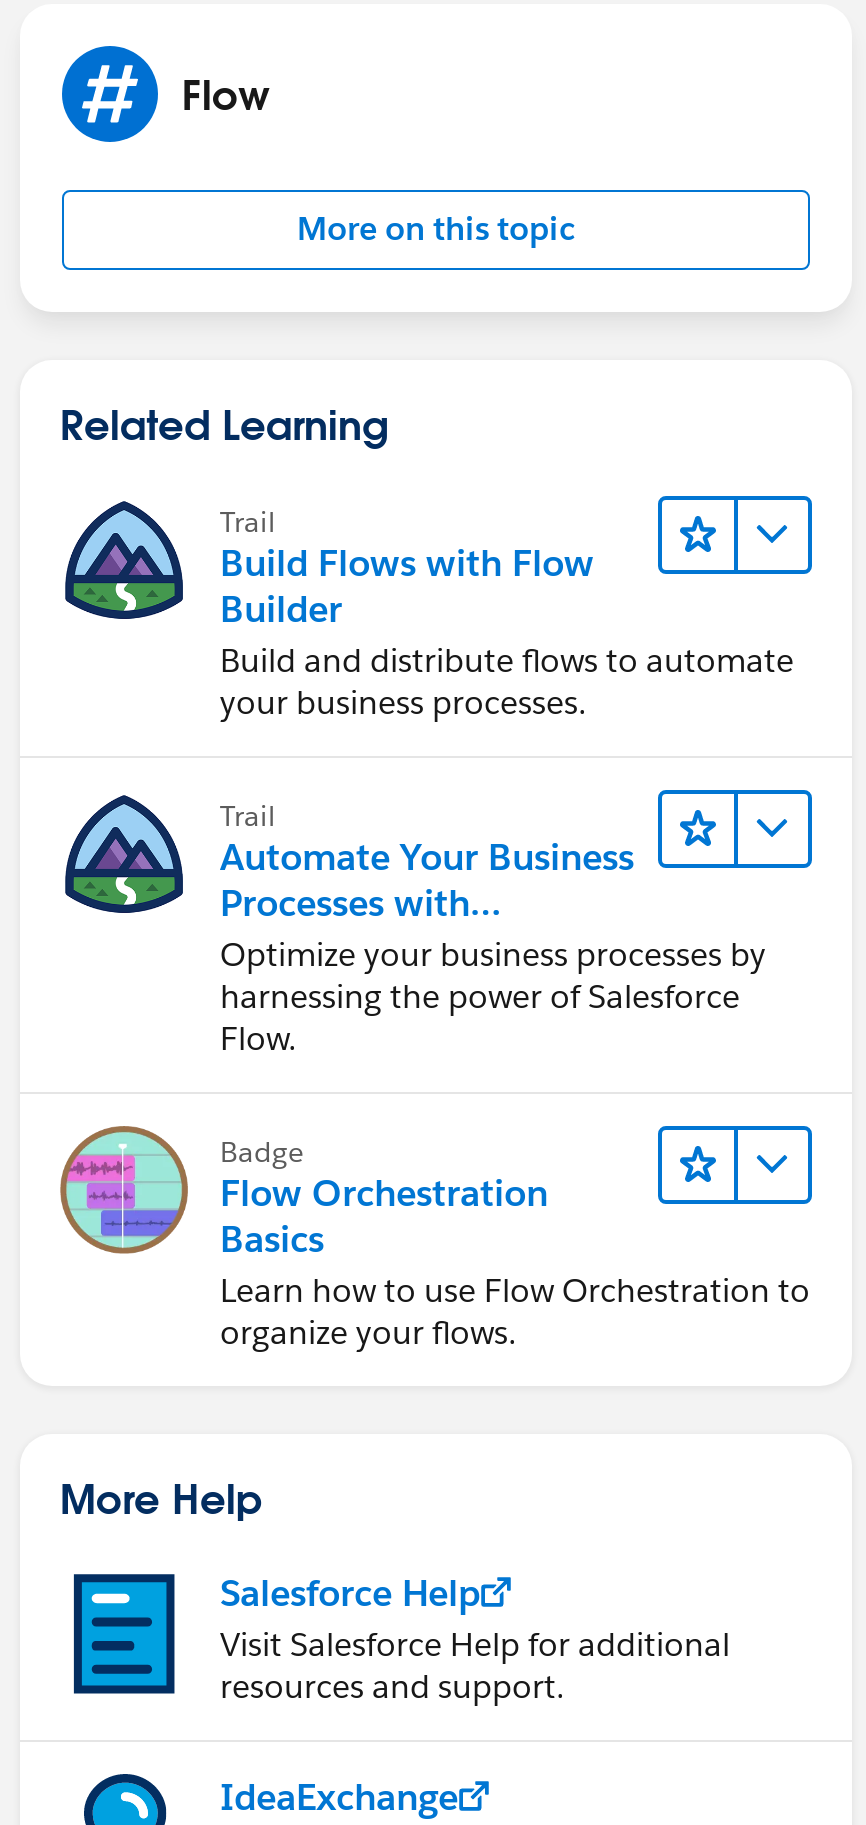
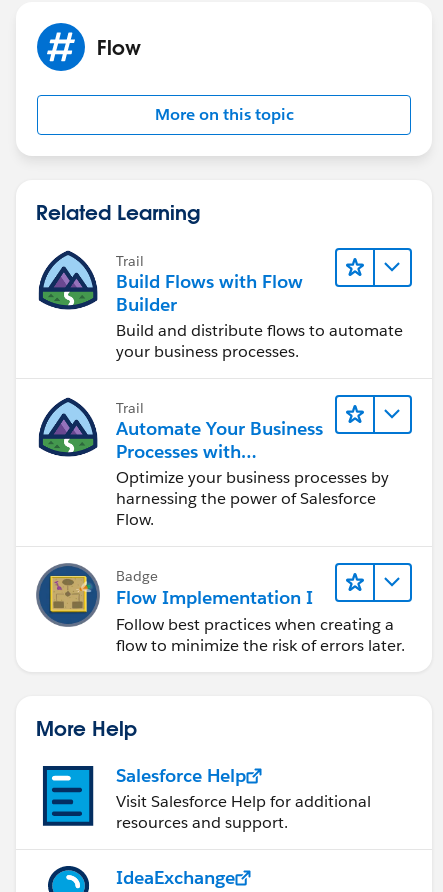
- [image]
- Flow Orchestration
- Basics
- Learn how to use Flow Orchestration to
- organize your flows.
+ [image]
+ Flow Implementation I
+ Follow best practices when creating a
+ flow to minimize the risk of errors later.
